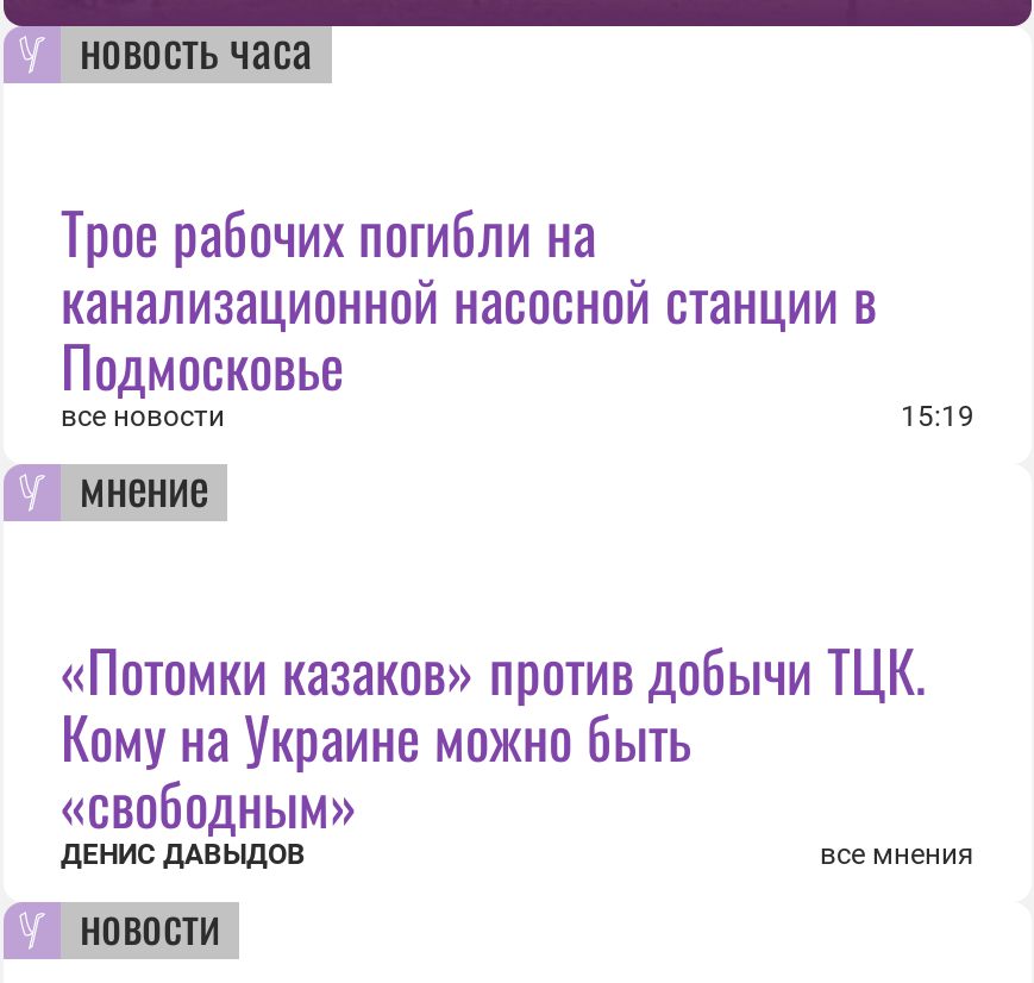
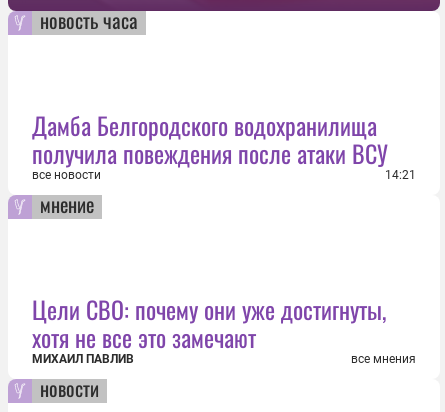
- Трое рабочих погибли на
- канализационной насосной станции в
- Подмосковье
+ Дамба Белгородского водохранилища
+ получила повеждения после атаки ВСУ

- 15:19
+ 14:21

- «Потомки казаков» против добычи ТЦК.
- Кому на Украине можно быть
- «свободным»
- ДЕНИС ДАВЫДОВ
+ Цели СВО: почему они уже достигнуты,
+ хотя не все это замечают
+ МИХАИЛ ПАВЛИВ
